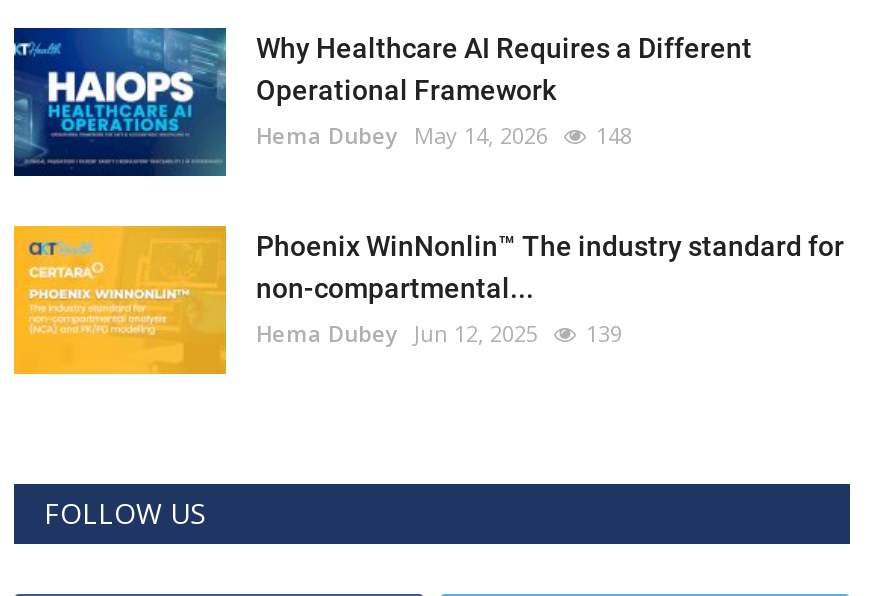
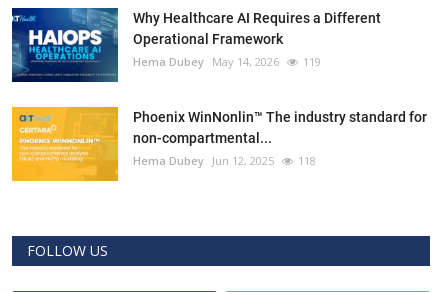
- Hema Dubey May 14, 2026 148
+ Hema Dubey May 14, 2026 119

- Hema Dubey Jun 12, 2025 139
+ Hema Dubey Jun 12, 2025 118
